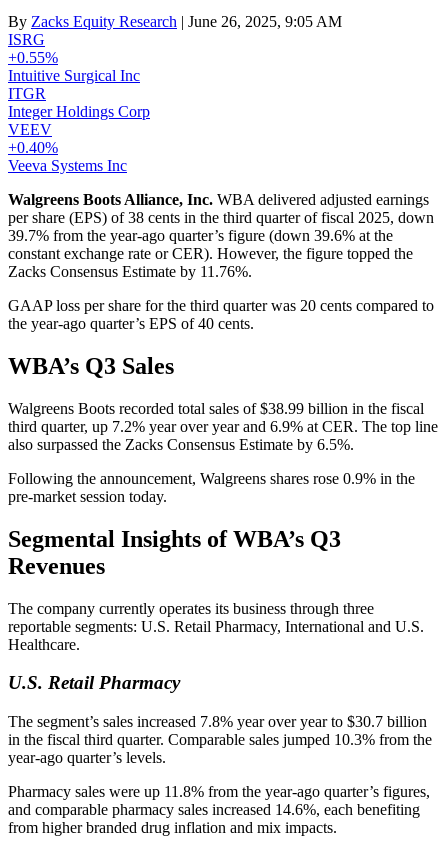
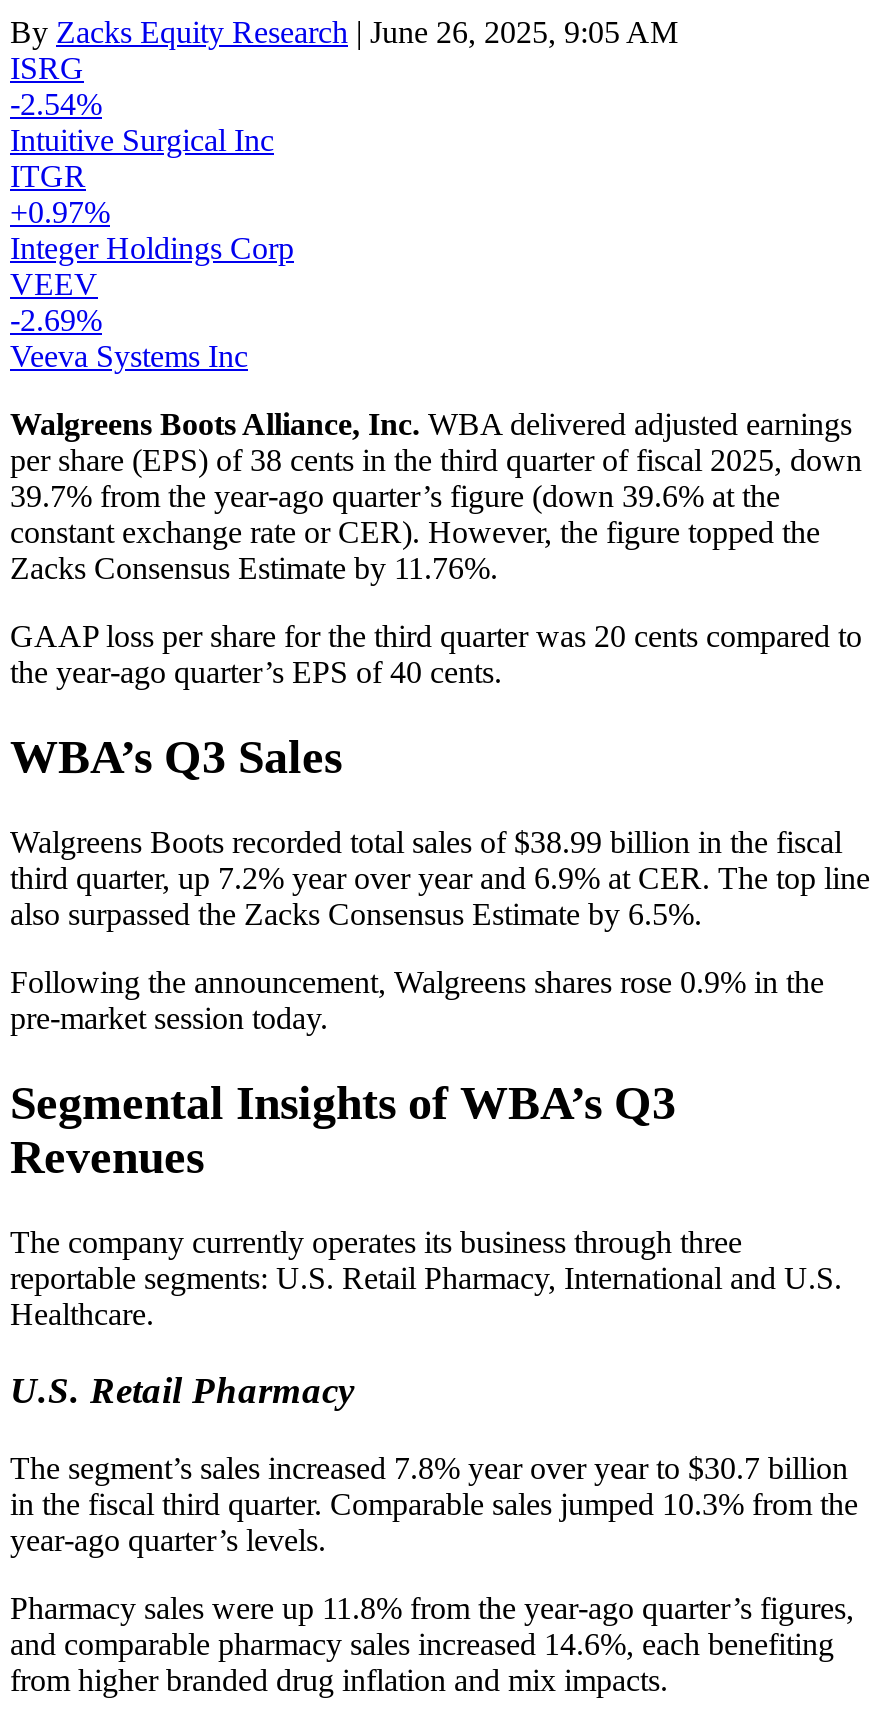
- +0.55%
+ -2.54%

+ +0.97%

- +0.40%
+ -2.69%
